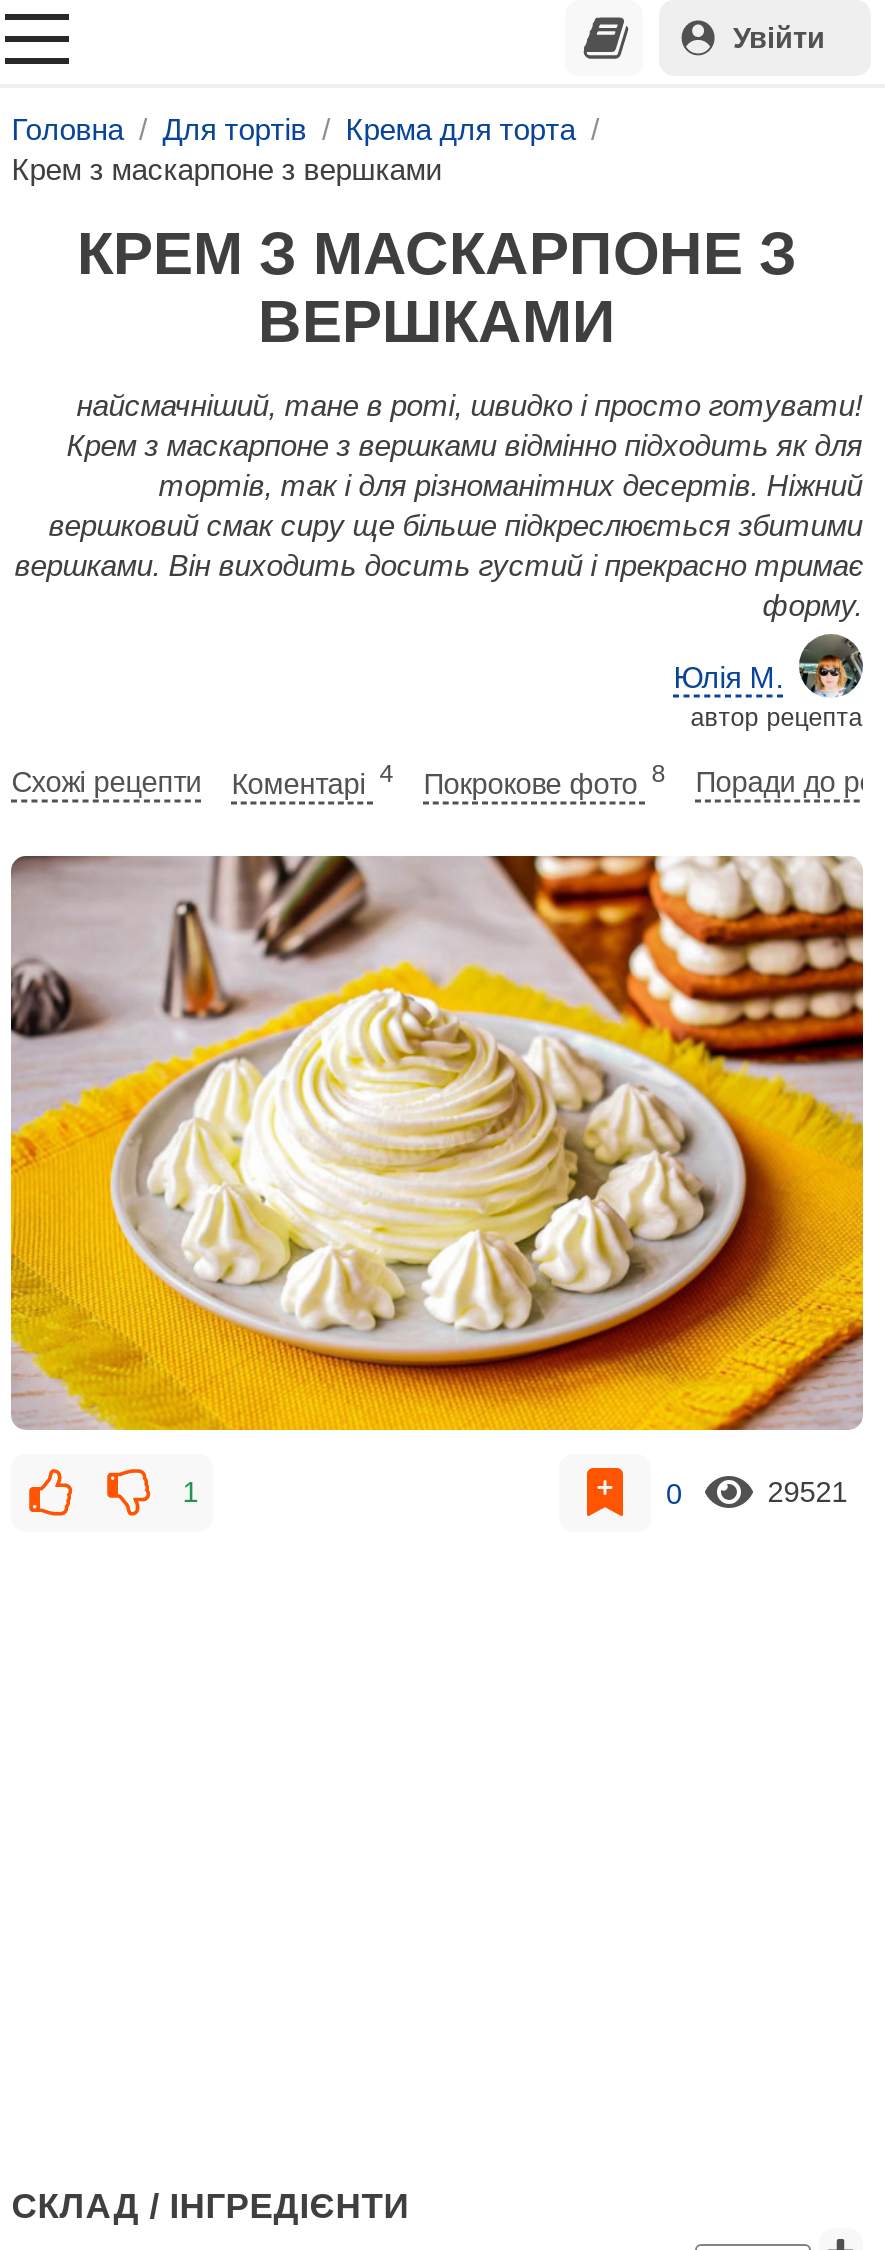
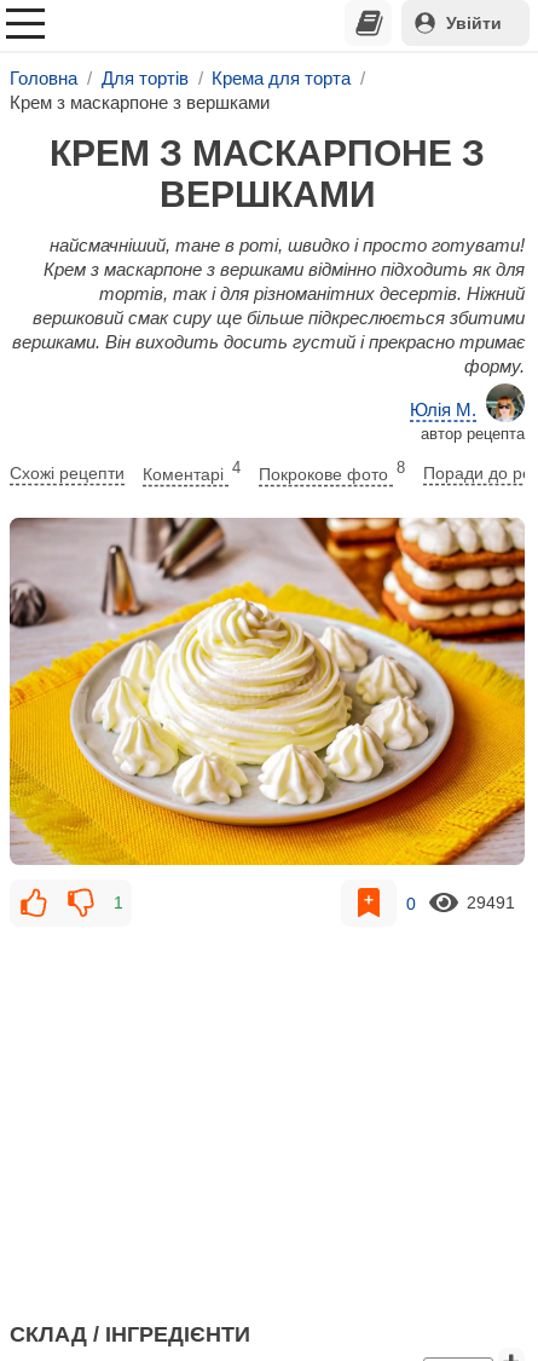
- 29521
+ 29491
